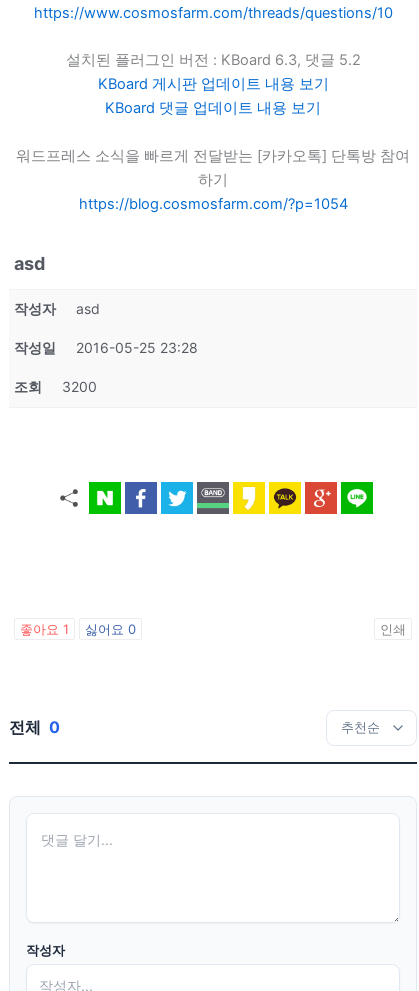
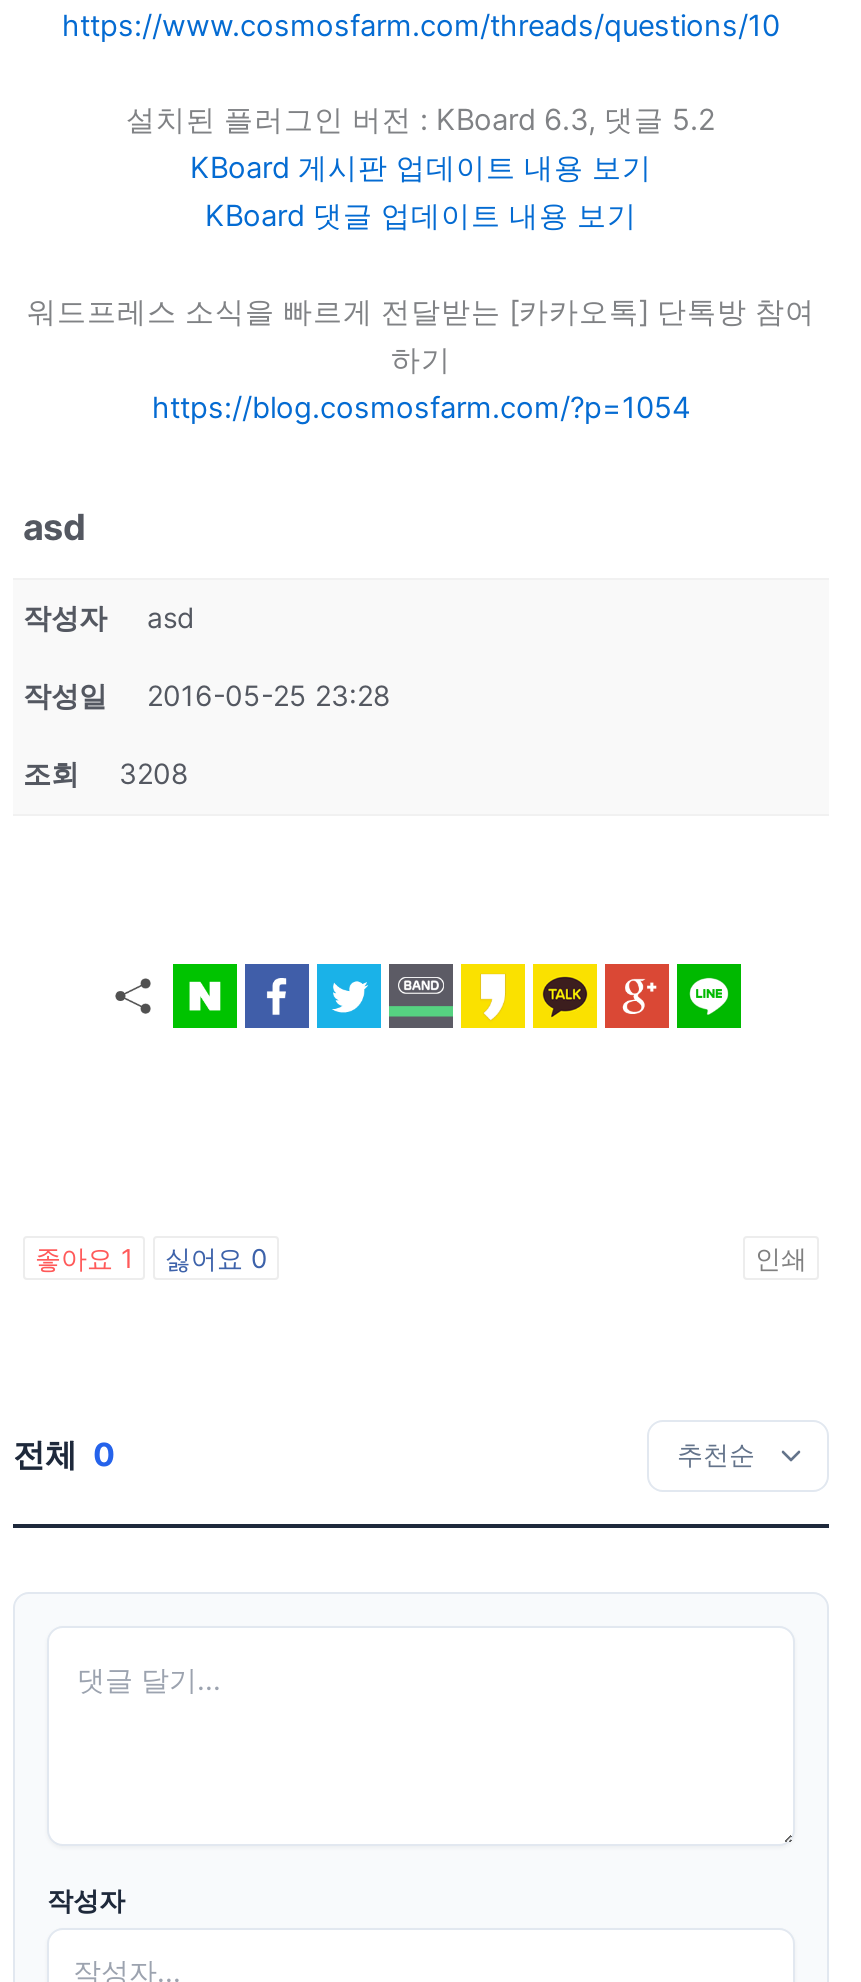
- 조회 3200
+ 조회 3208
